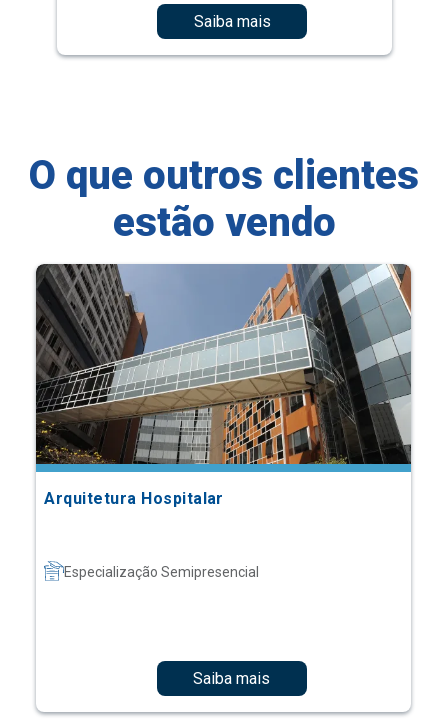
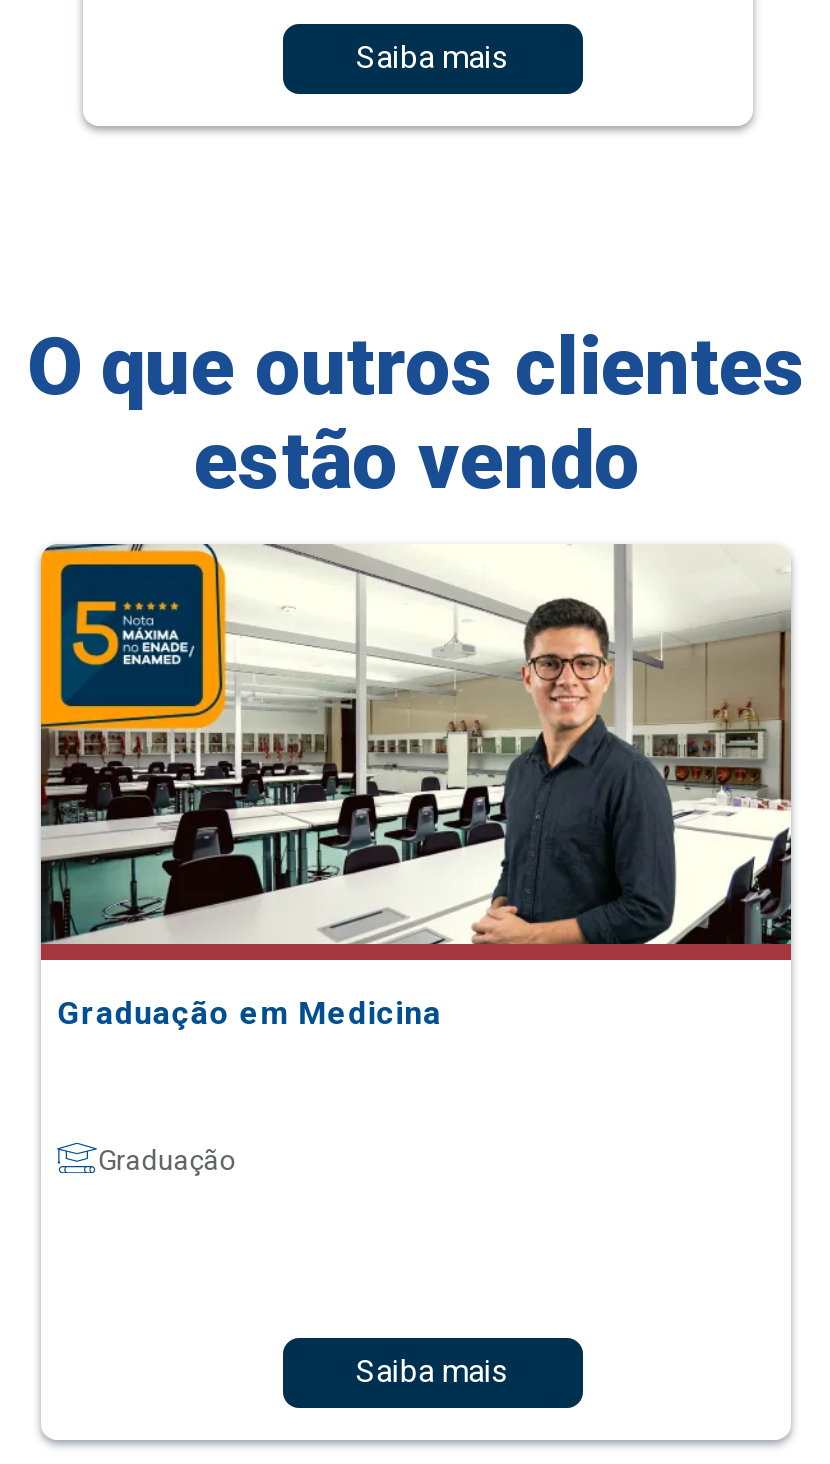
- [image]
- Arquitetura Hospitalar
+ [image]
+ Graduação em Medicina

- Especialização Semipresencial
+ Graduação
